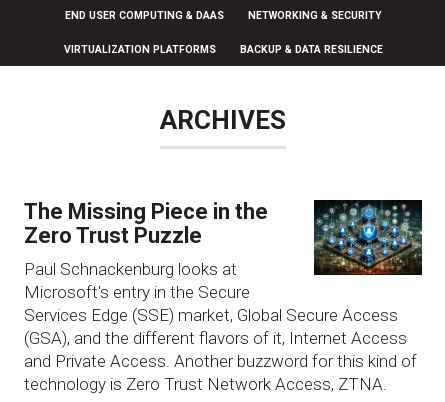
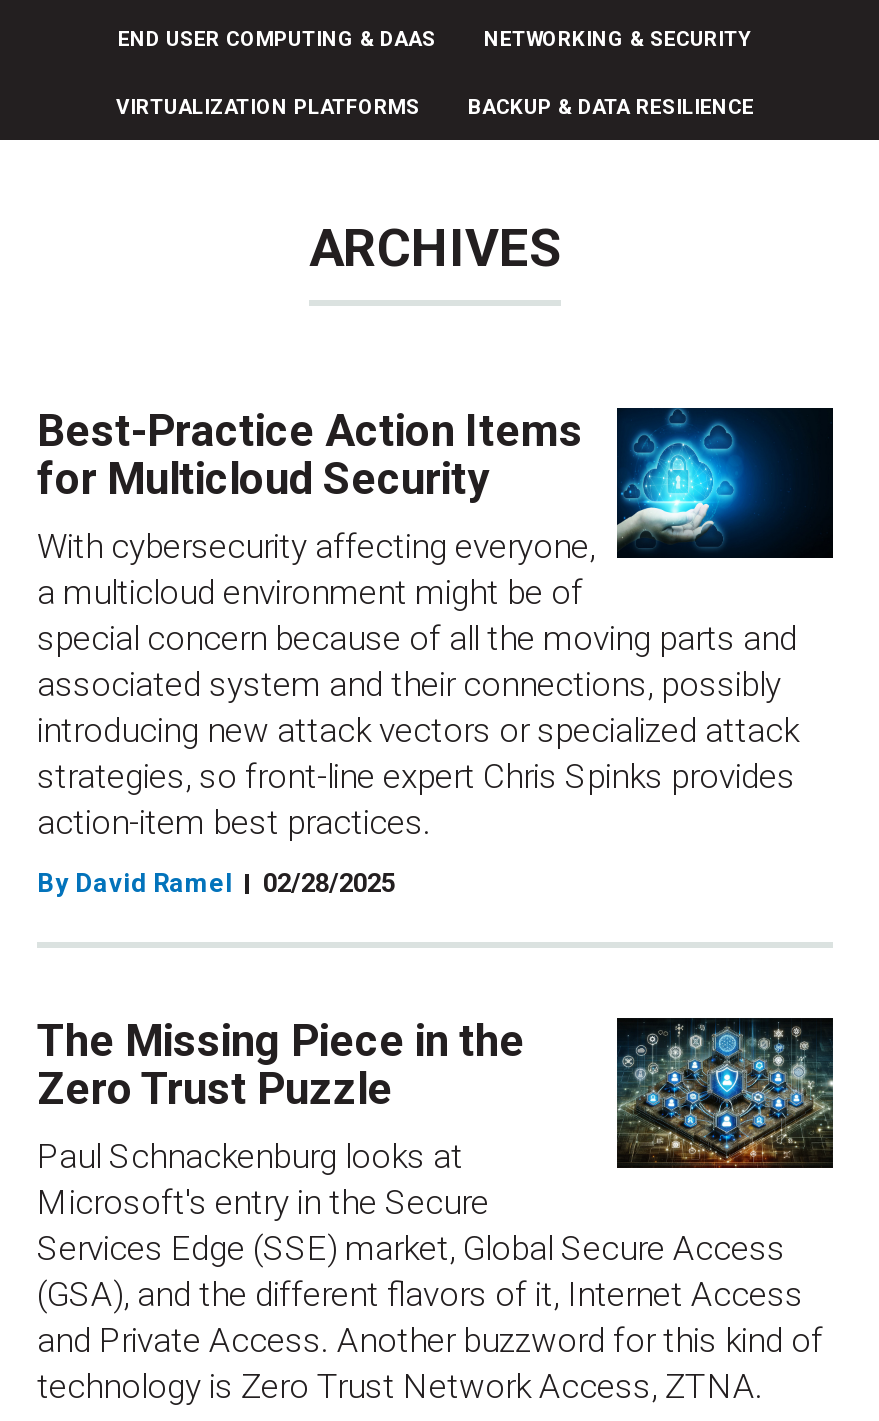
+ [image]
+ Best-Practice Action Items
+ for Multicloud Security
+ With cybersecurity affecting everyone,
+ a multicloud environment might be of
+ special concern because of all the moving parts and
+ associated system and their connections, possibly
+ introducing new attack vectors or specialized attack
+ strategies, so front-line expert Chris Spinks provides
+ action-item best practices.
+ By David Ramel
+ 02/28/2025
